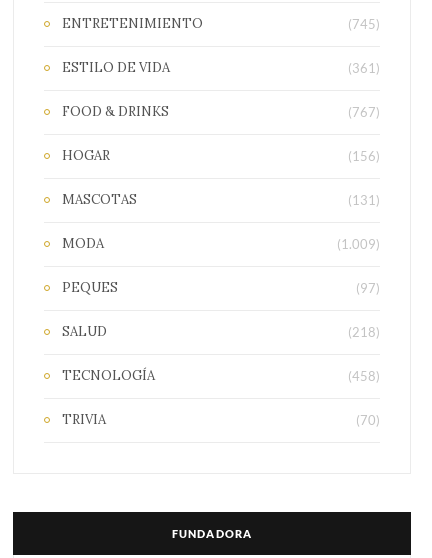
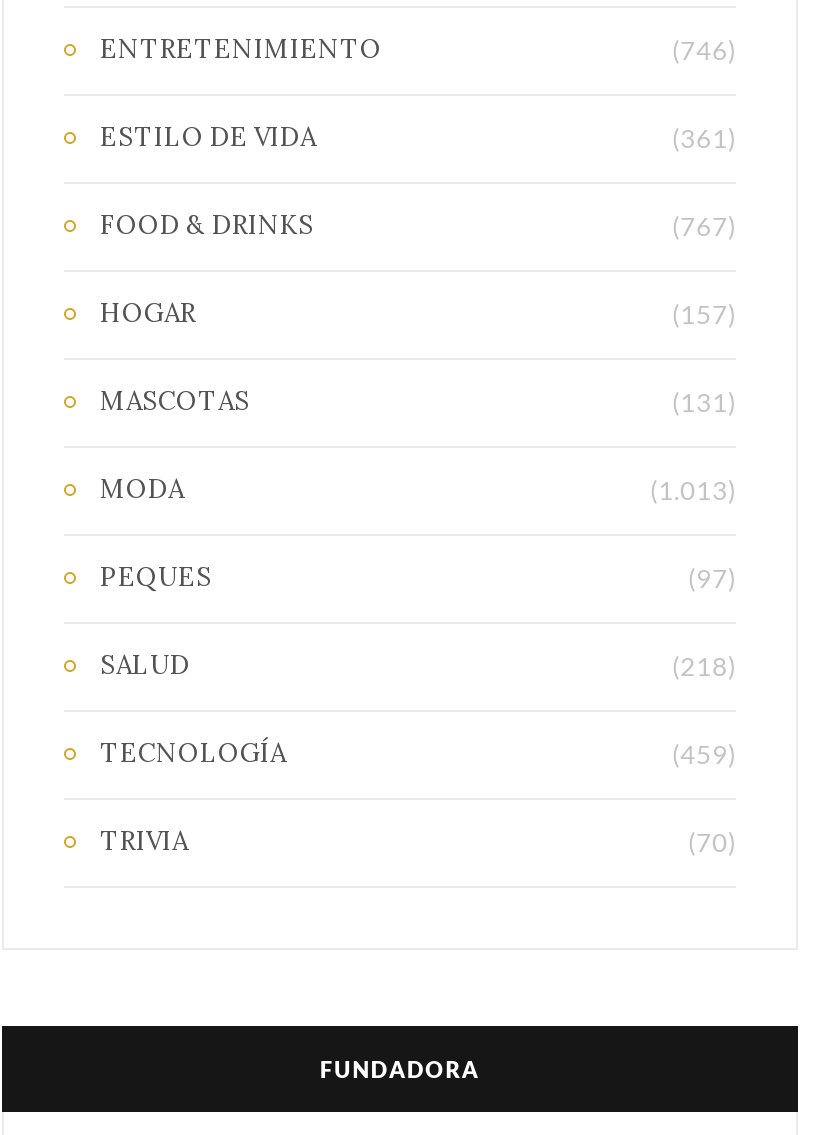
- (745)
+ (746)

- (156)
+ (157)

- (1.009)
+ (1.013)

- (458)
+ (459)
